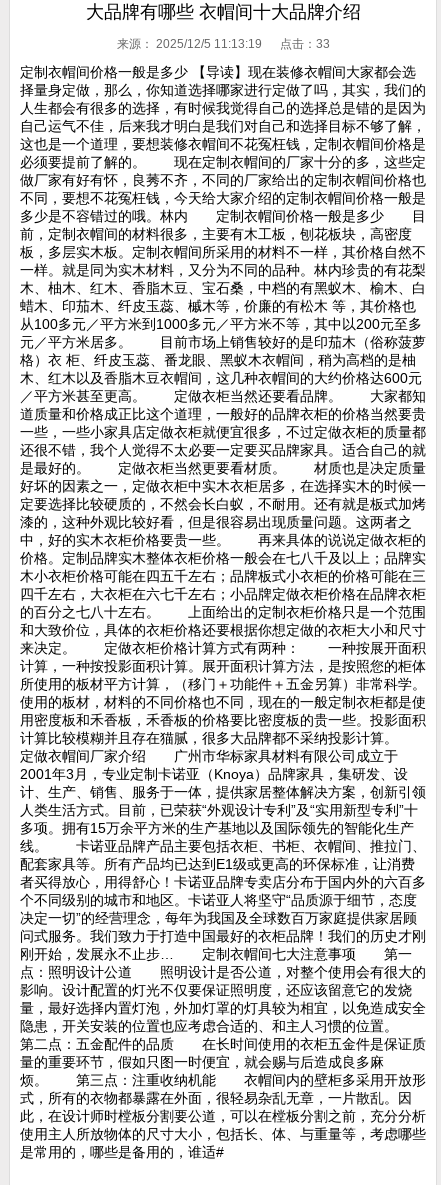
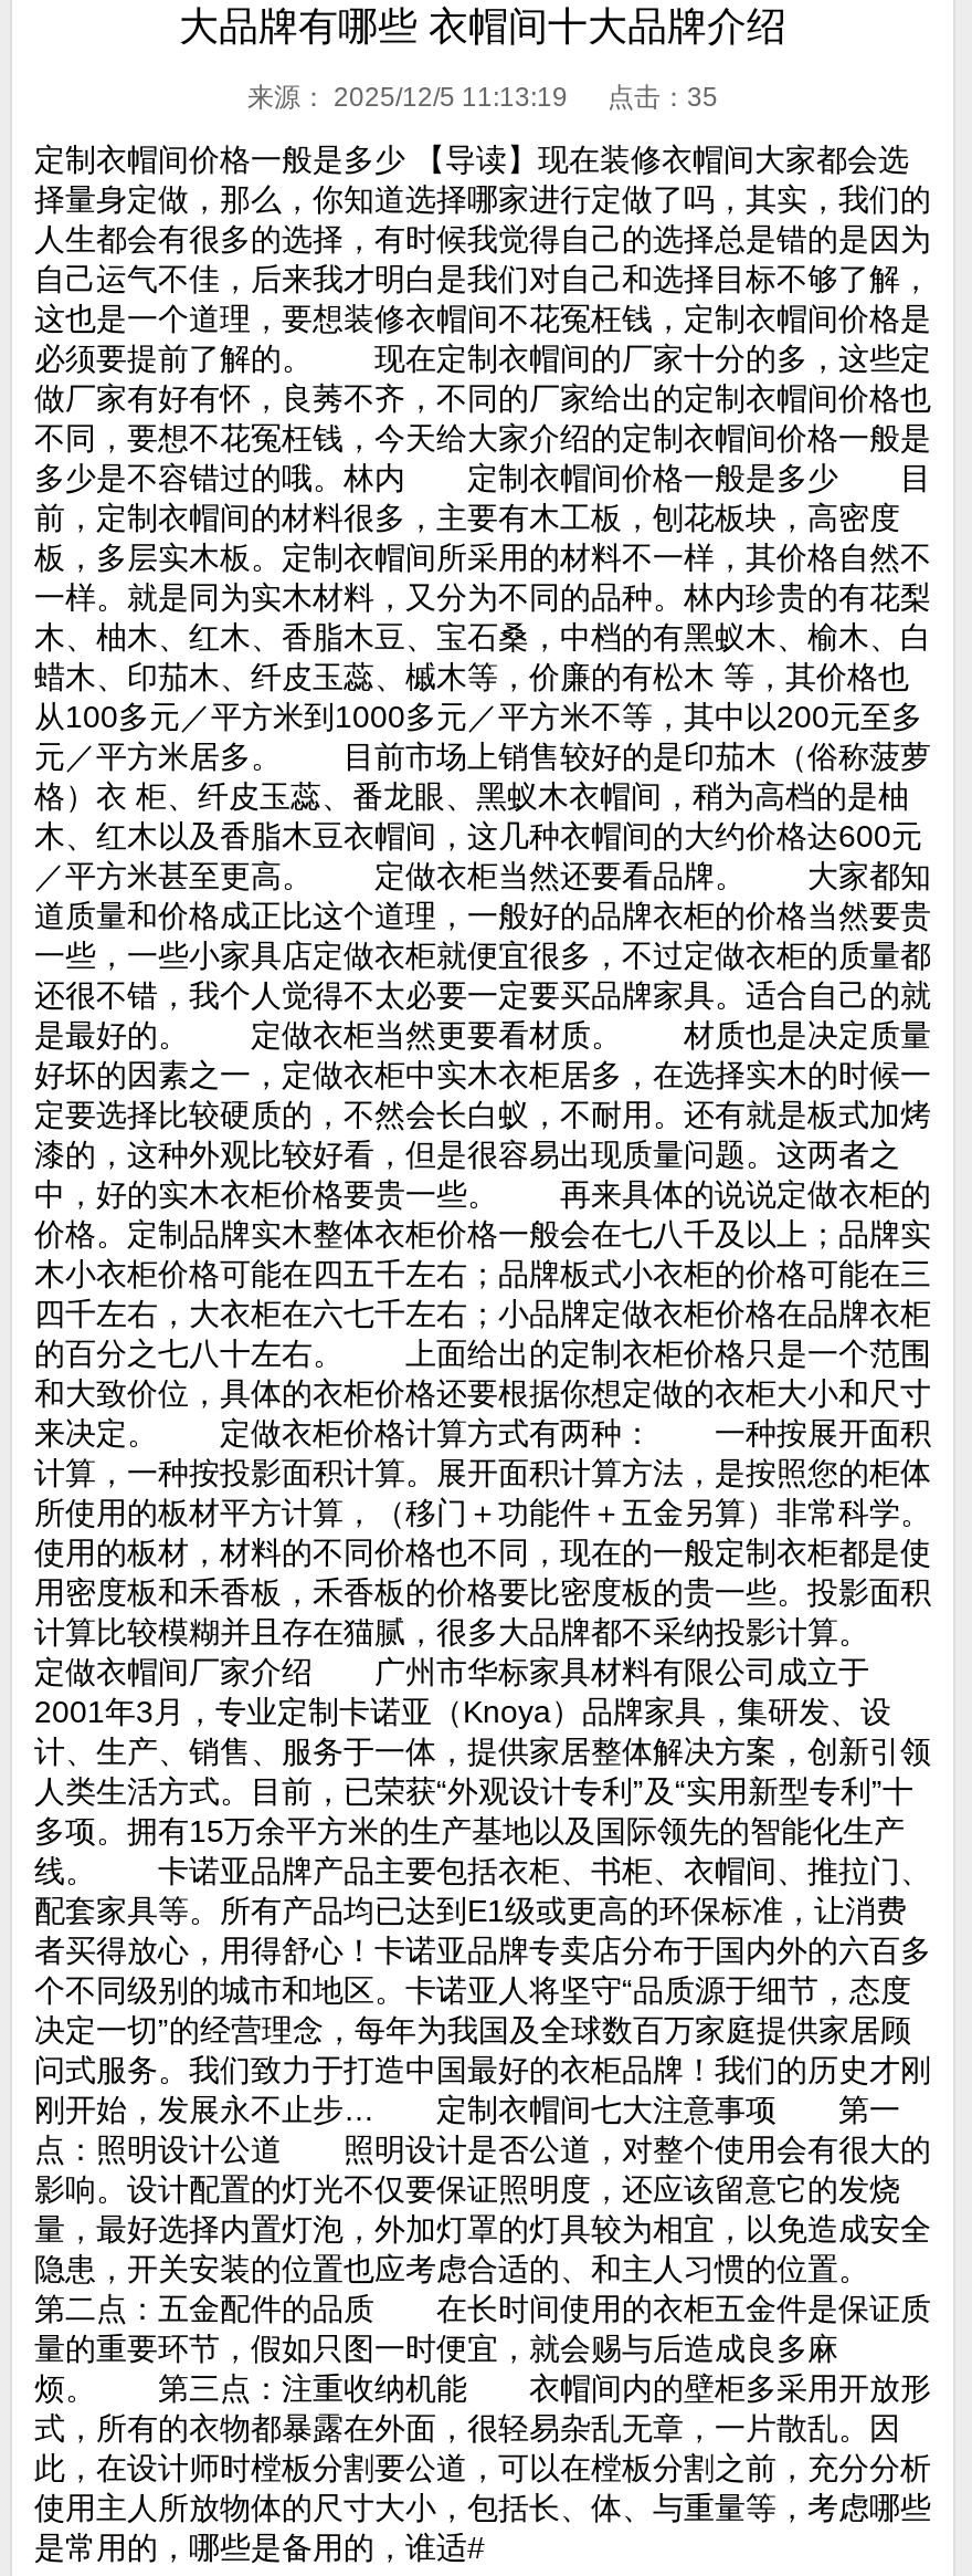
- 来源：2025/12/5 11:13:19 点击：33
+ 来源：2025/12/5 11:13:19 点击：35
